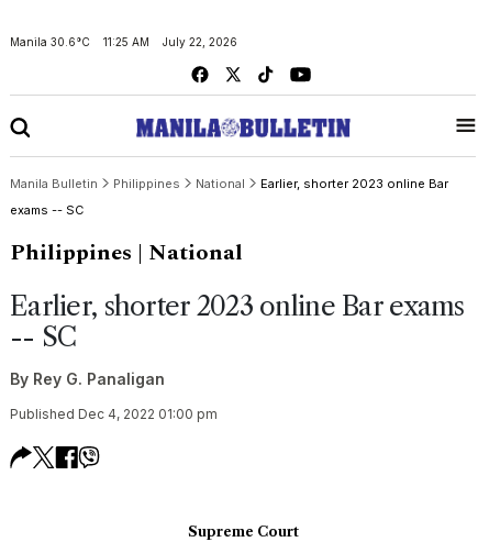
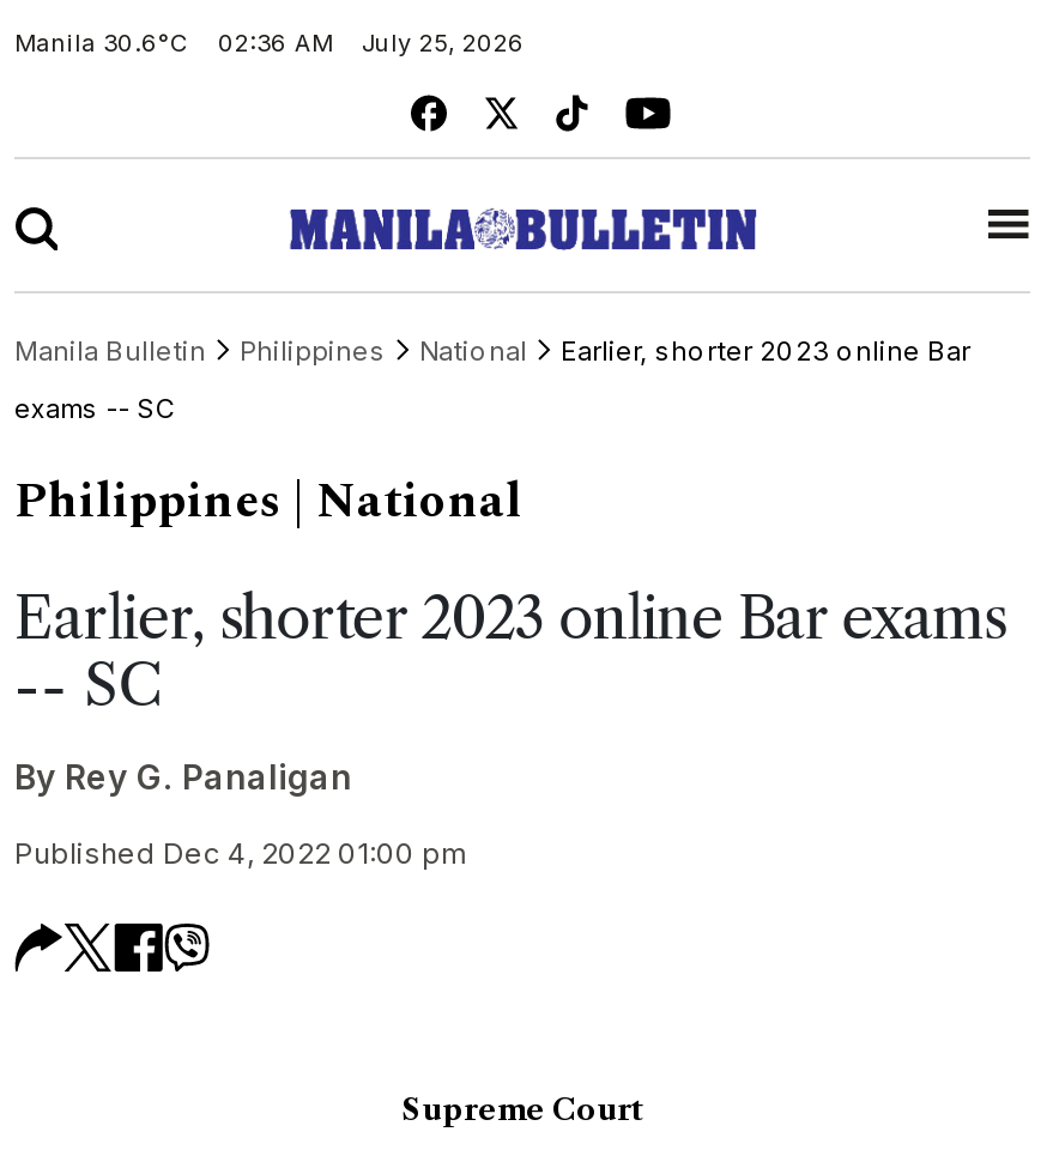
- 11:25 AM
+ 02:36 AM

- July 22, 2026
+ July 25, 2026
